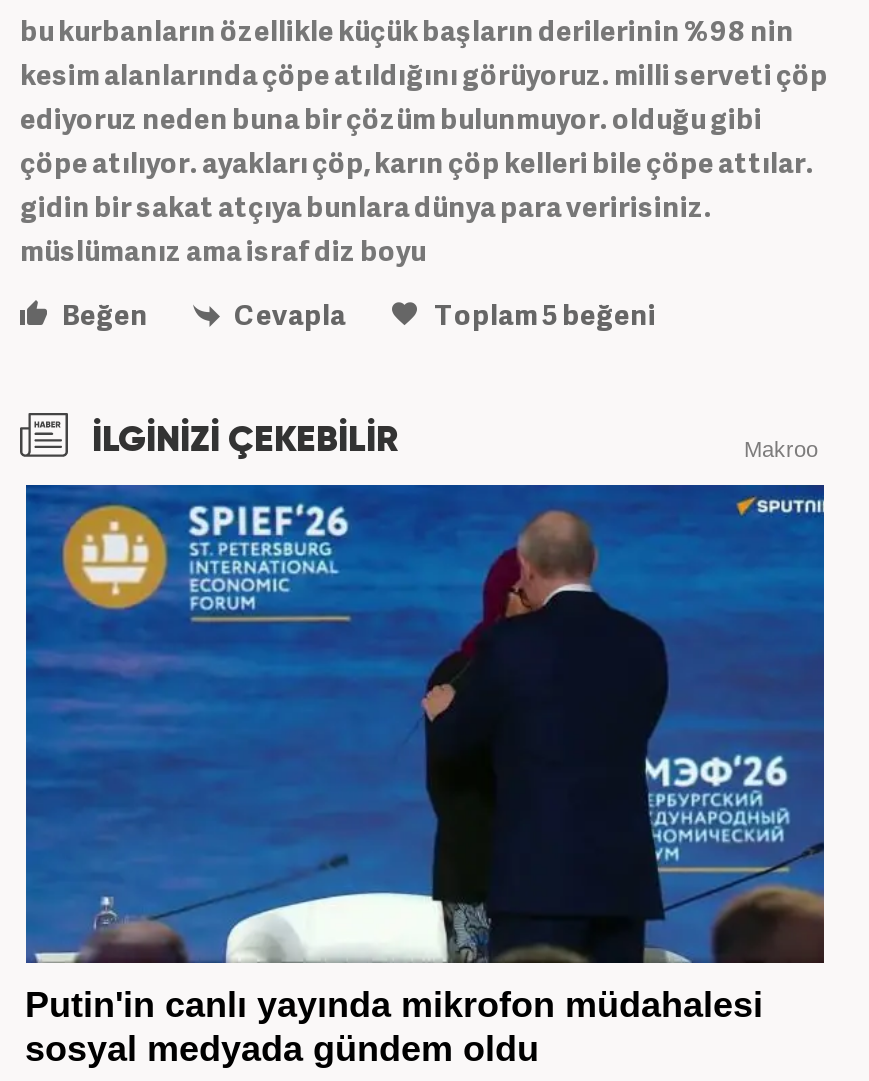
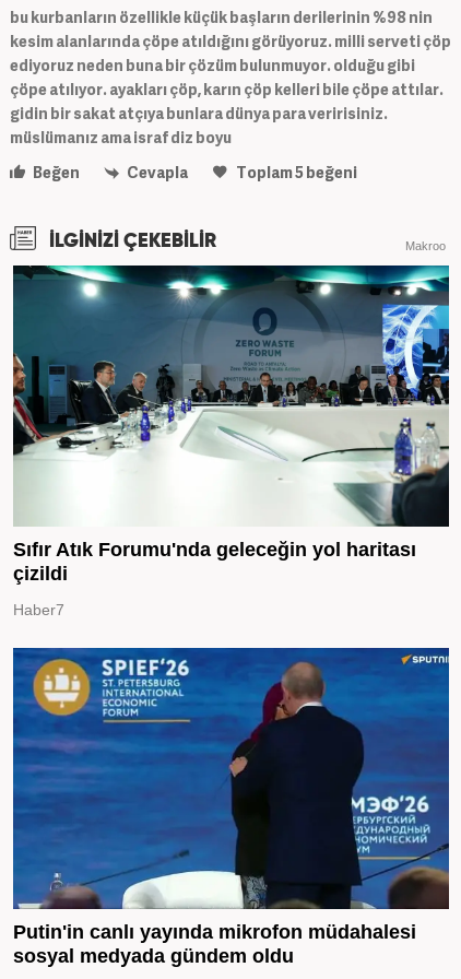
+ [image]
+ Sıfır Atık Forumu'nda geleceğin yol haritası
+ çizildi
+ Haber7
